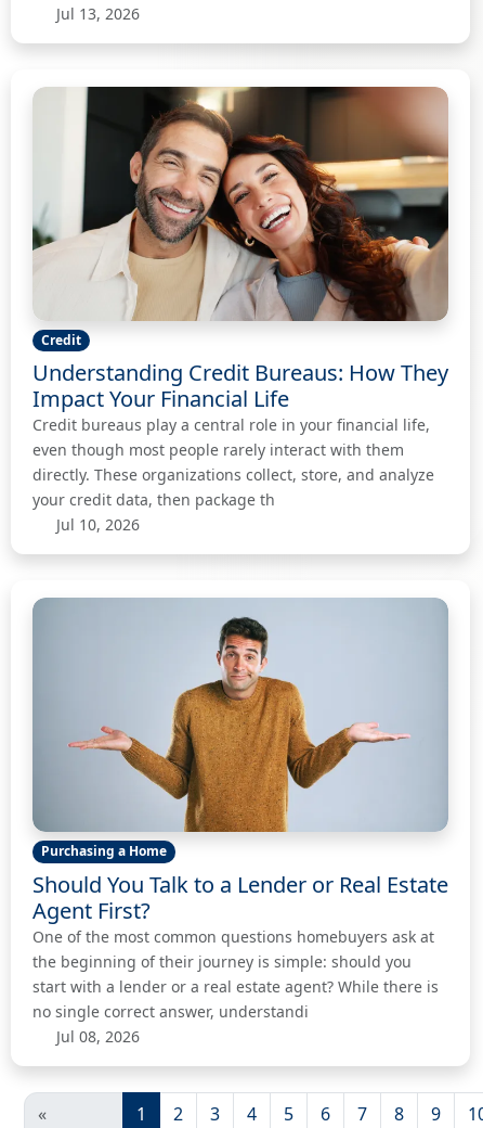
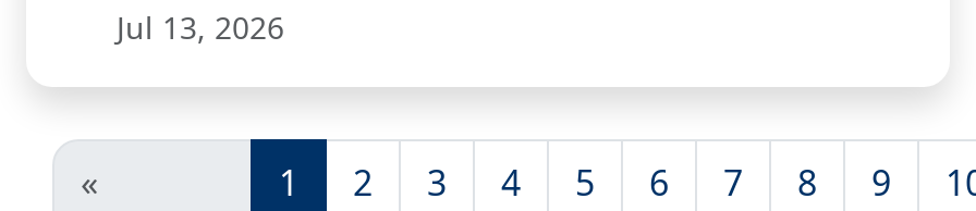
- [image]
- Credit
- Understanding Credit Bureaus: How They
- Impact Your Financial Life
- Credit bureaus play a central role in your financial life,
- even though most people rarely interact with them
- directly. These organizations collect, store, and analyze
- your credit data, then package th
- Jul 10, 2026

- [image]
- Purchasing a Home
- Should You Talk to a Lender or Real Estate
- Agent First?
- One of the most common questions homebuyers ask at
- the beginning of their journey is simple: should you
- start with a lender or a real estate agent? While there is
- no single correct answer, understandi
- Jul 08, 2026
